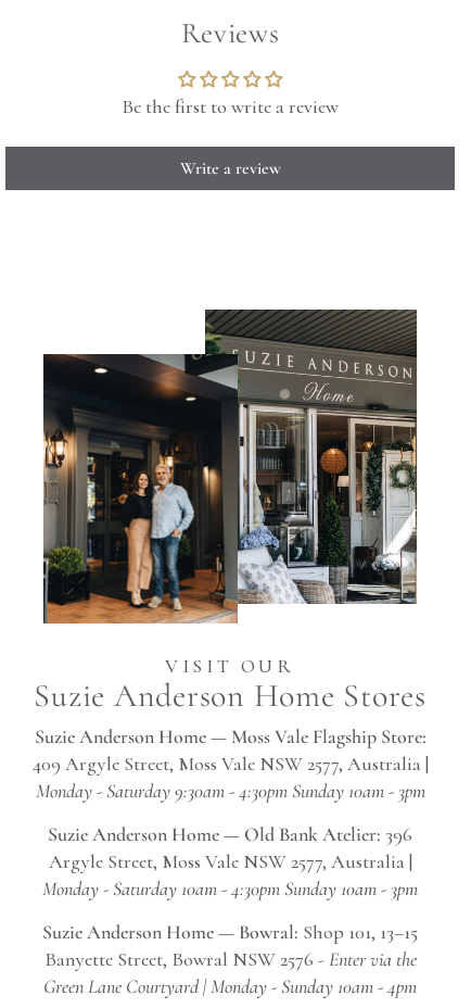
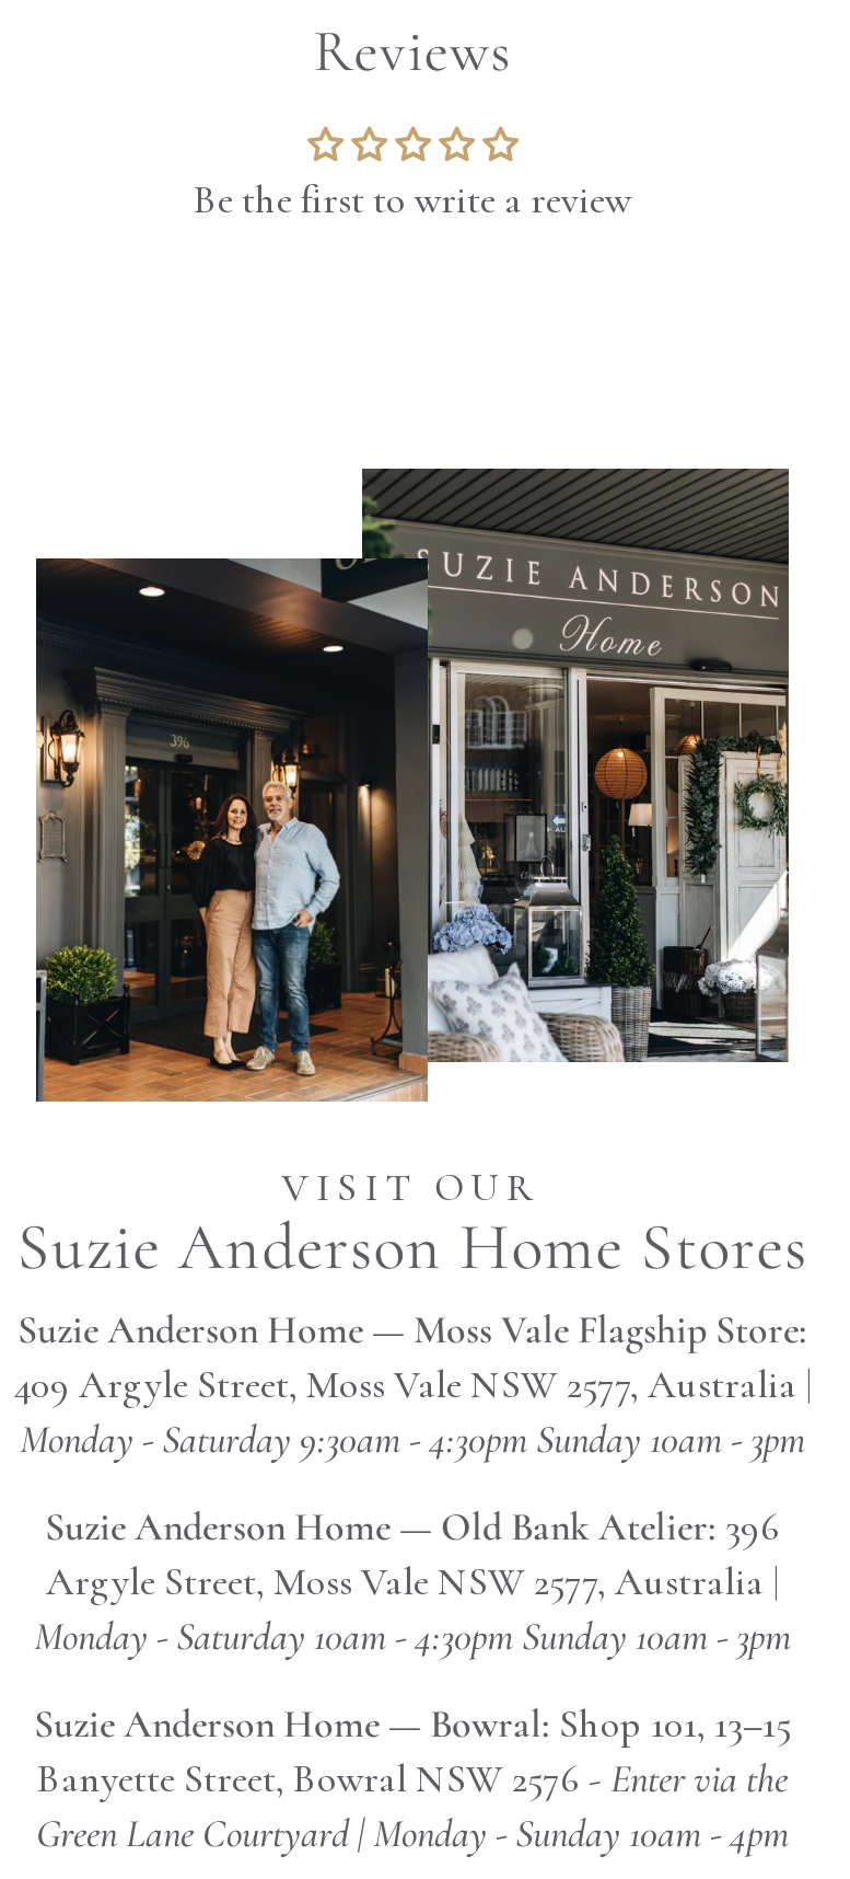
- Write a review
